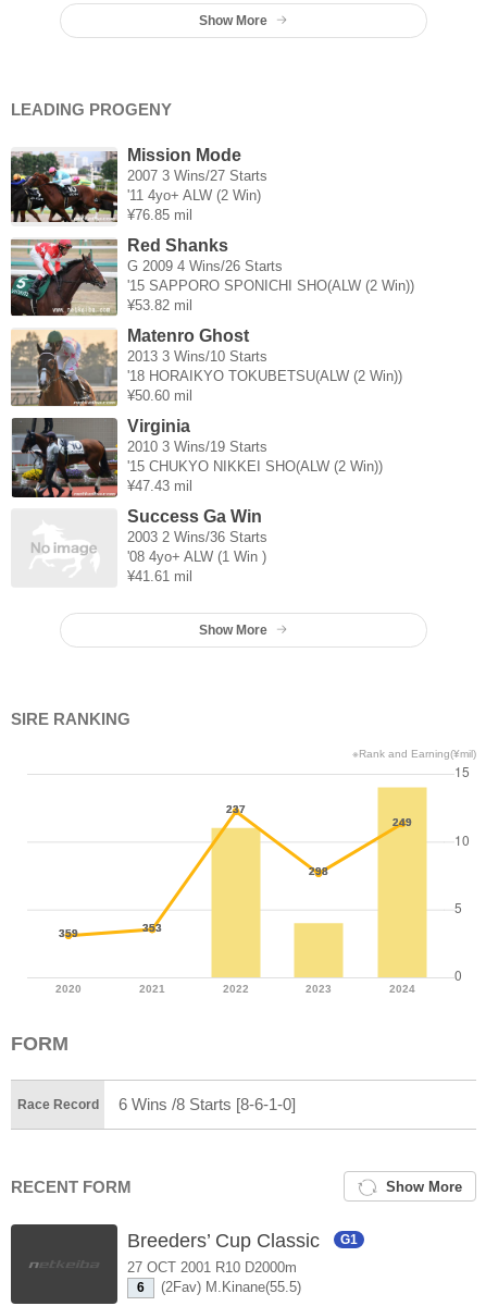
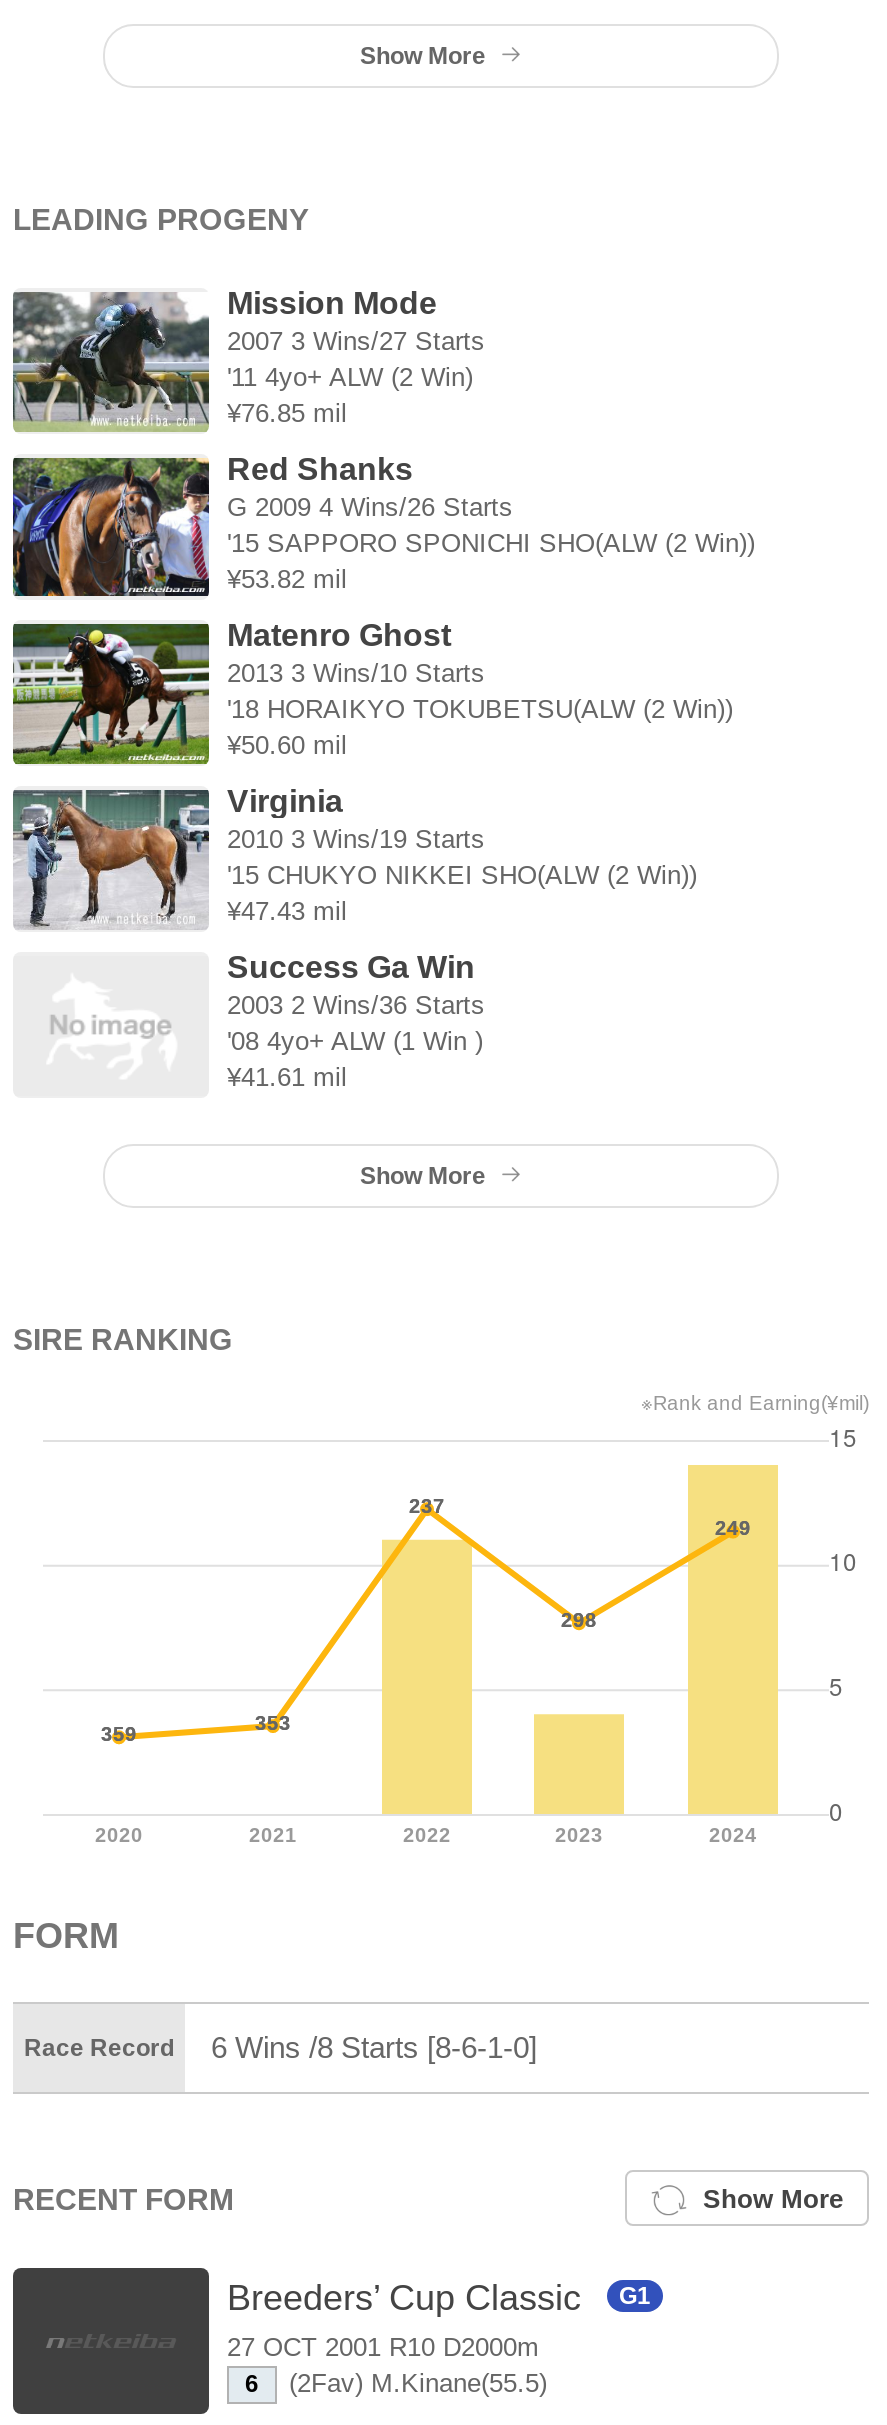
- [image]
+ [image]

- [image]
+ [image]

- [image]
+ [image]

- [image]
+ [image]
